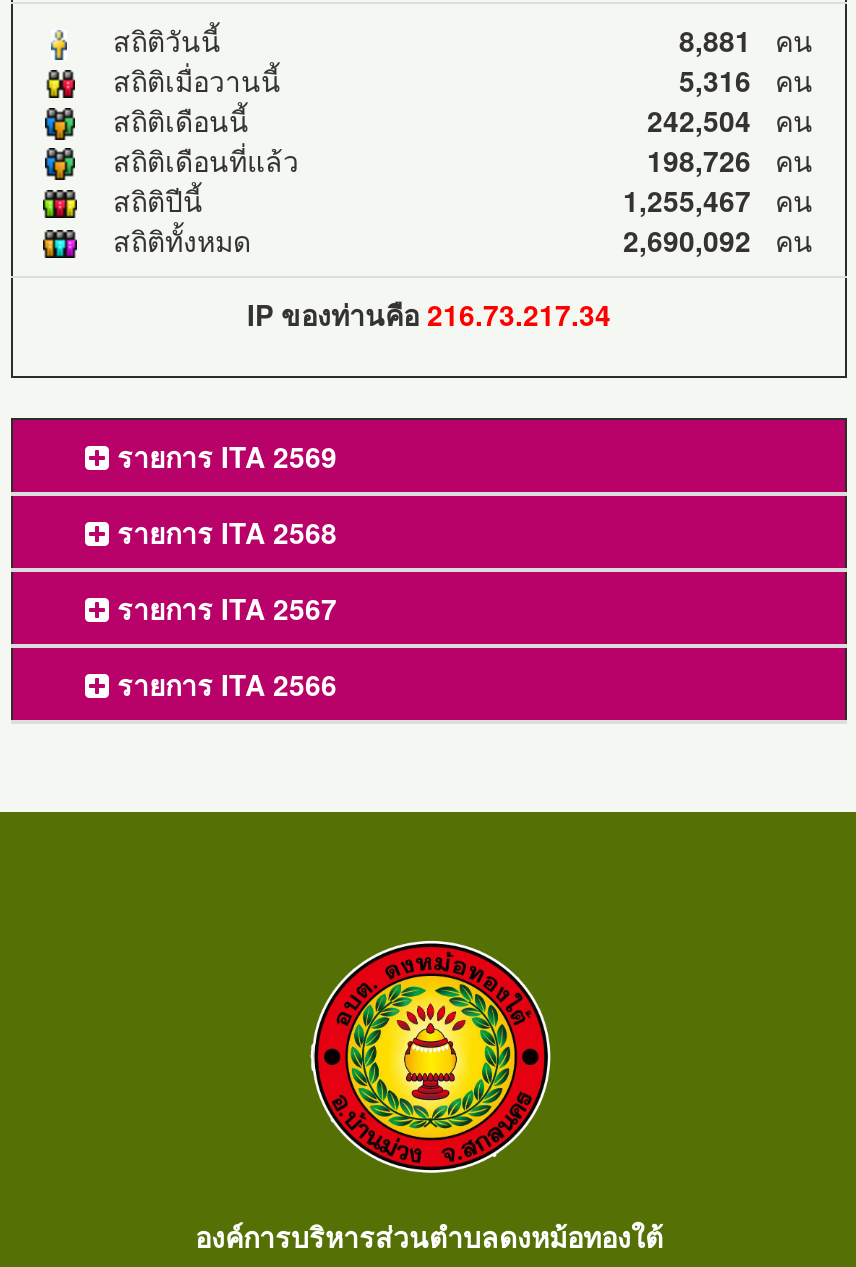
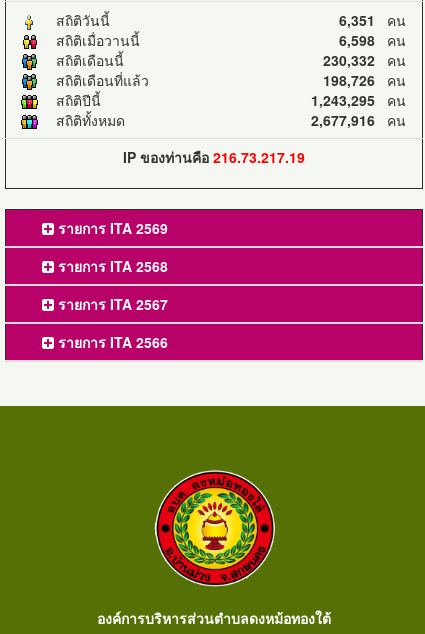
- 8,881คน
+ 6,351คน

- 5,316คน
+ 6,598คน

- 242,504คน
+ 230,332คน

- 1,255,467คน
+ 1,243,295คน

- 2,690,092คน
+ 2,677,916คน

- IP ของท่านคือ216.73.217.34
+ IP ของท่านคือ216.73.217.19
